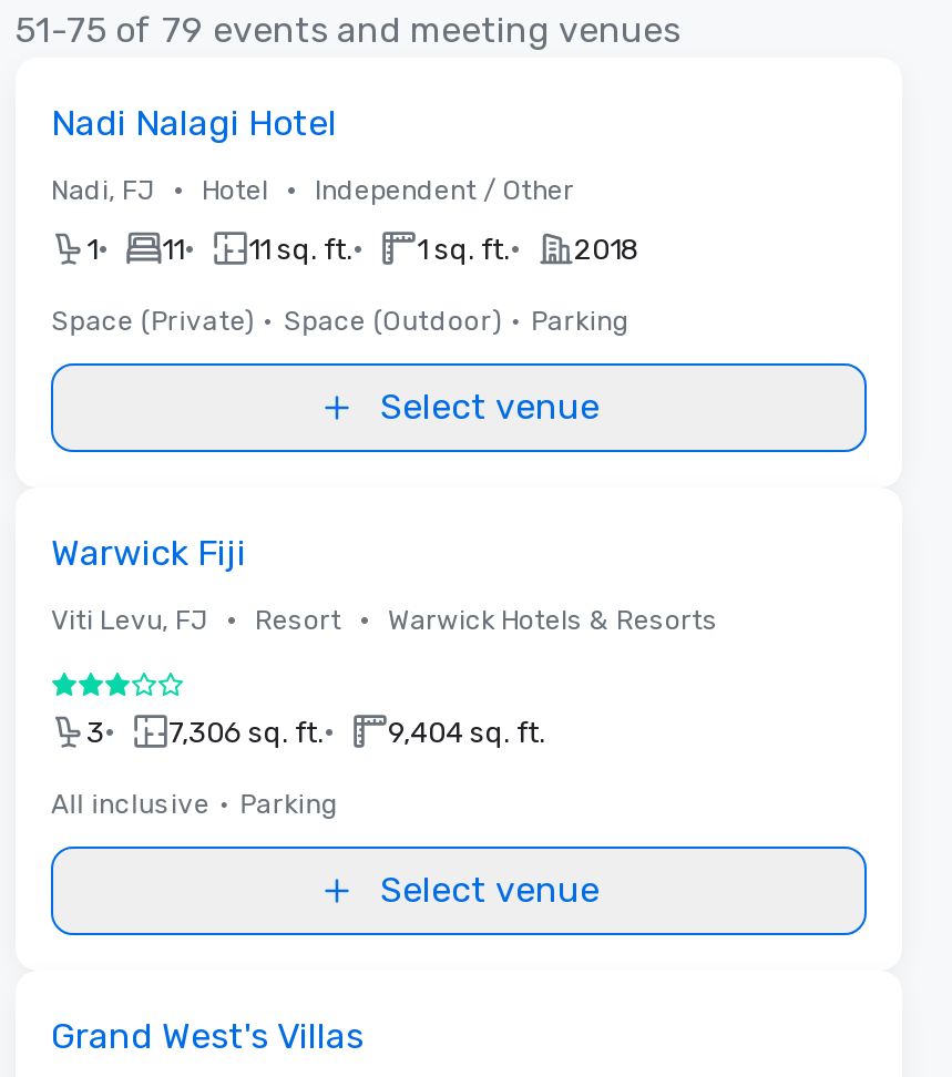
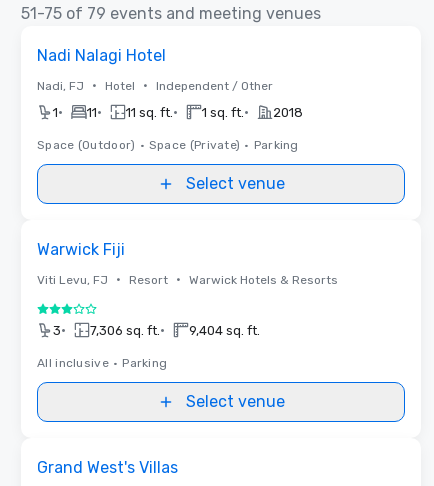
- Space (Private) • Space (Outdoor) • Parking
+ Space (Outdoor) • Space (Private) • Parking
